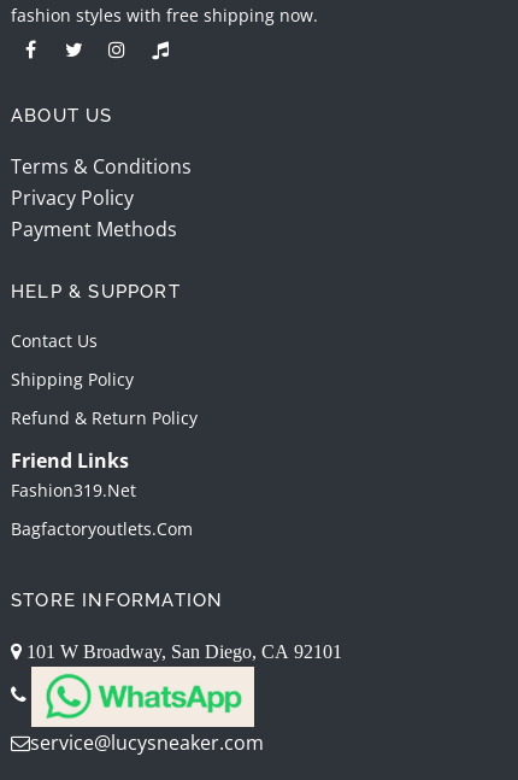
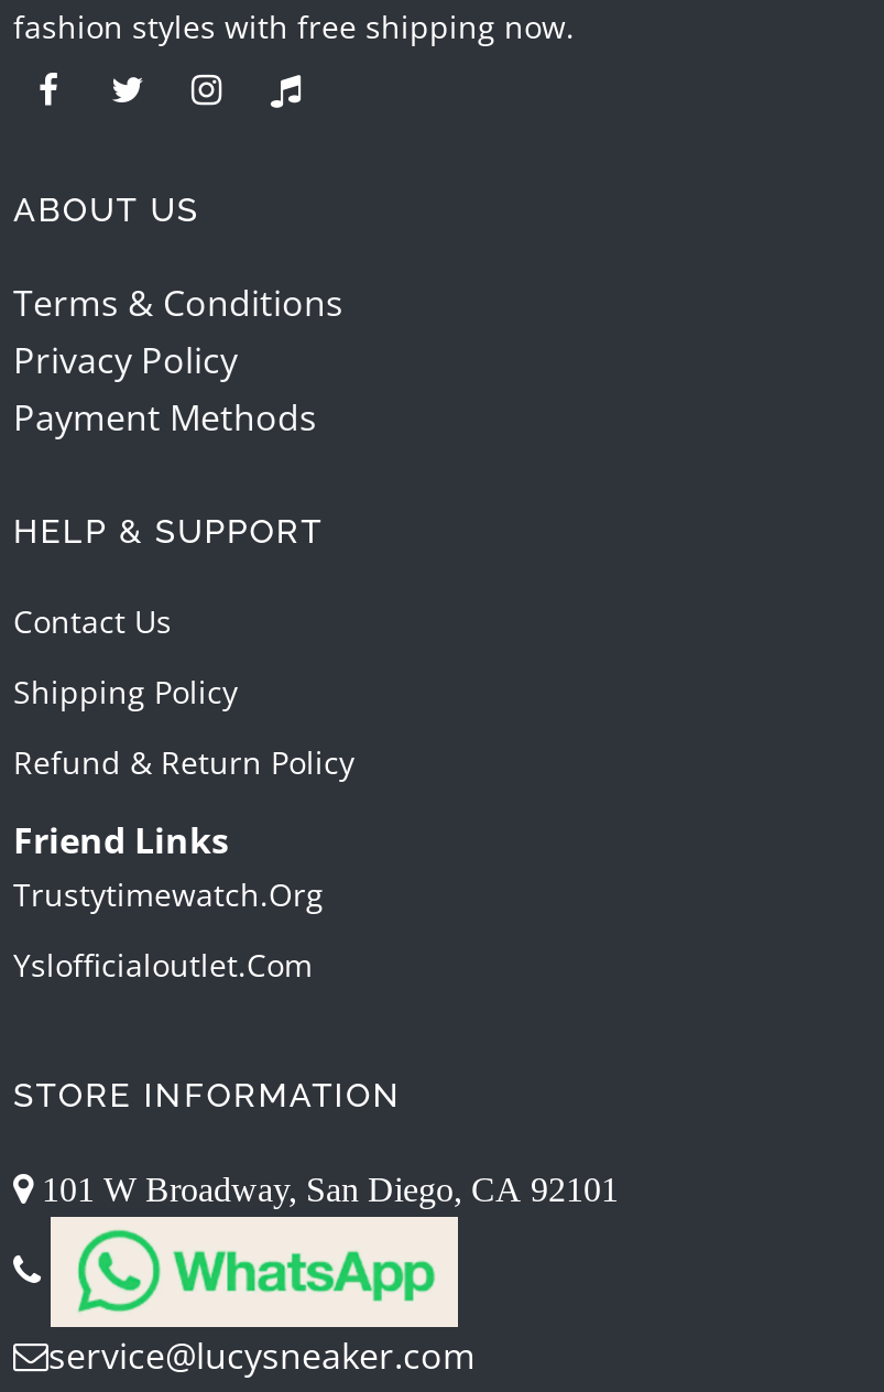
- Fashion319.net
+ Trustytimewatch.org

- Bagfactoryoutlets.com
+ Yslofficialoutlet.com
